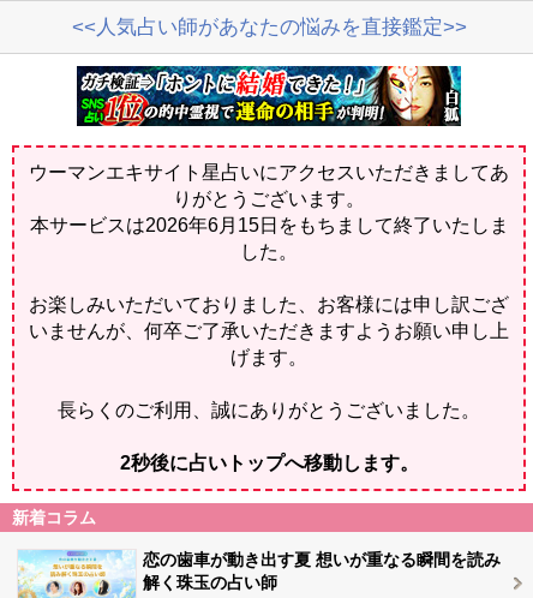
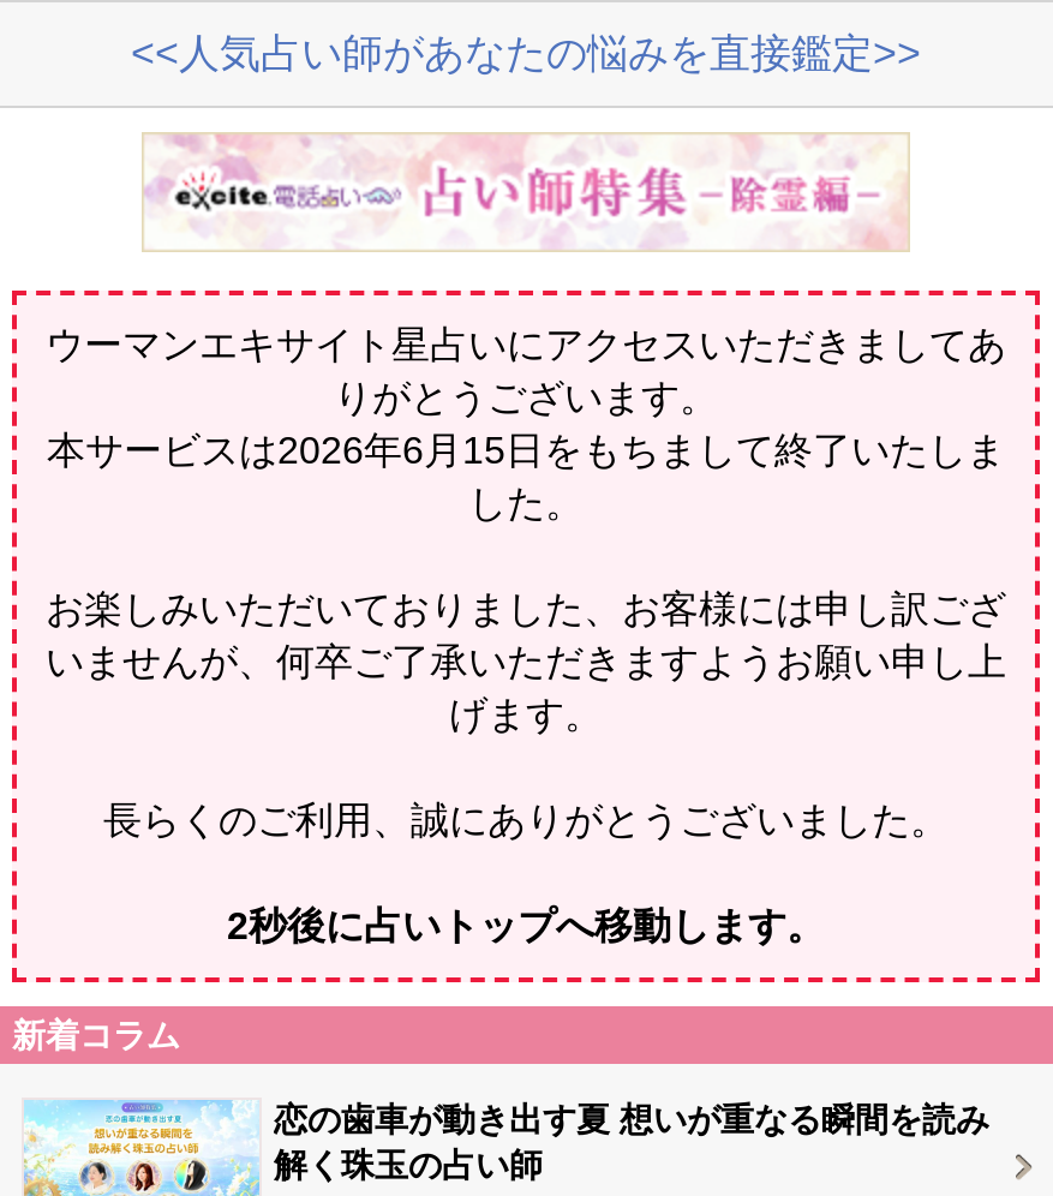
- [image]
+ [image]
